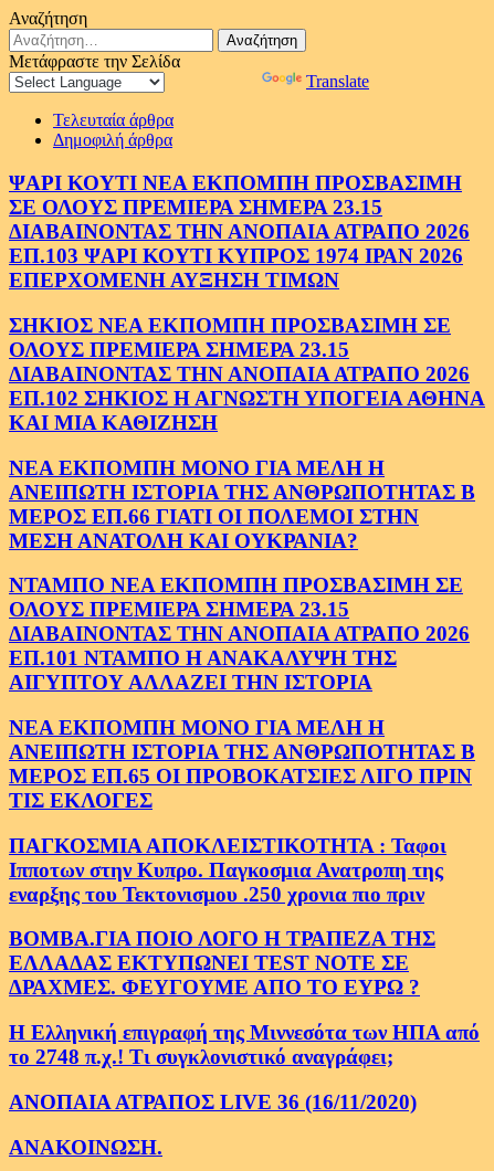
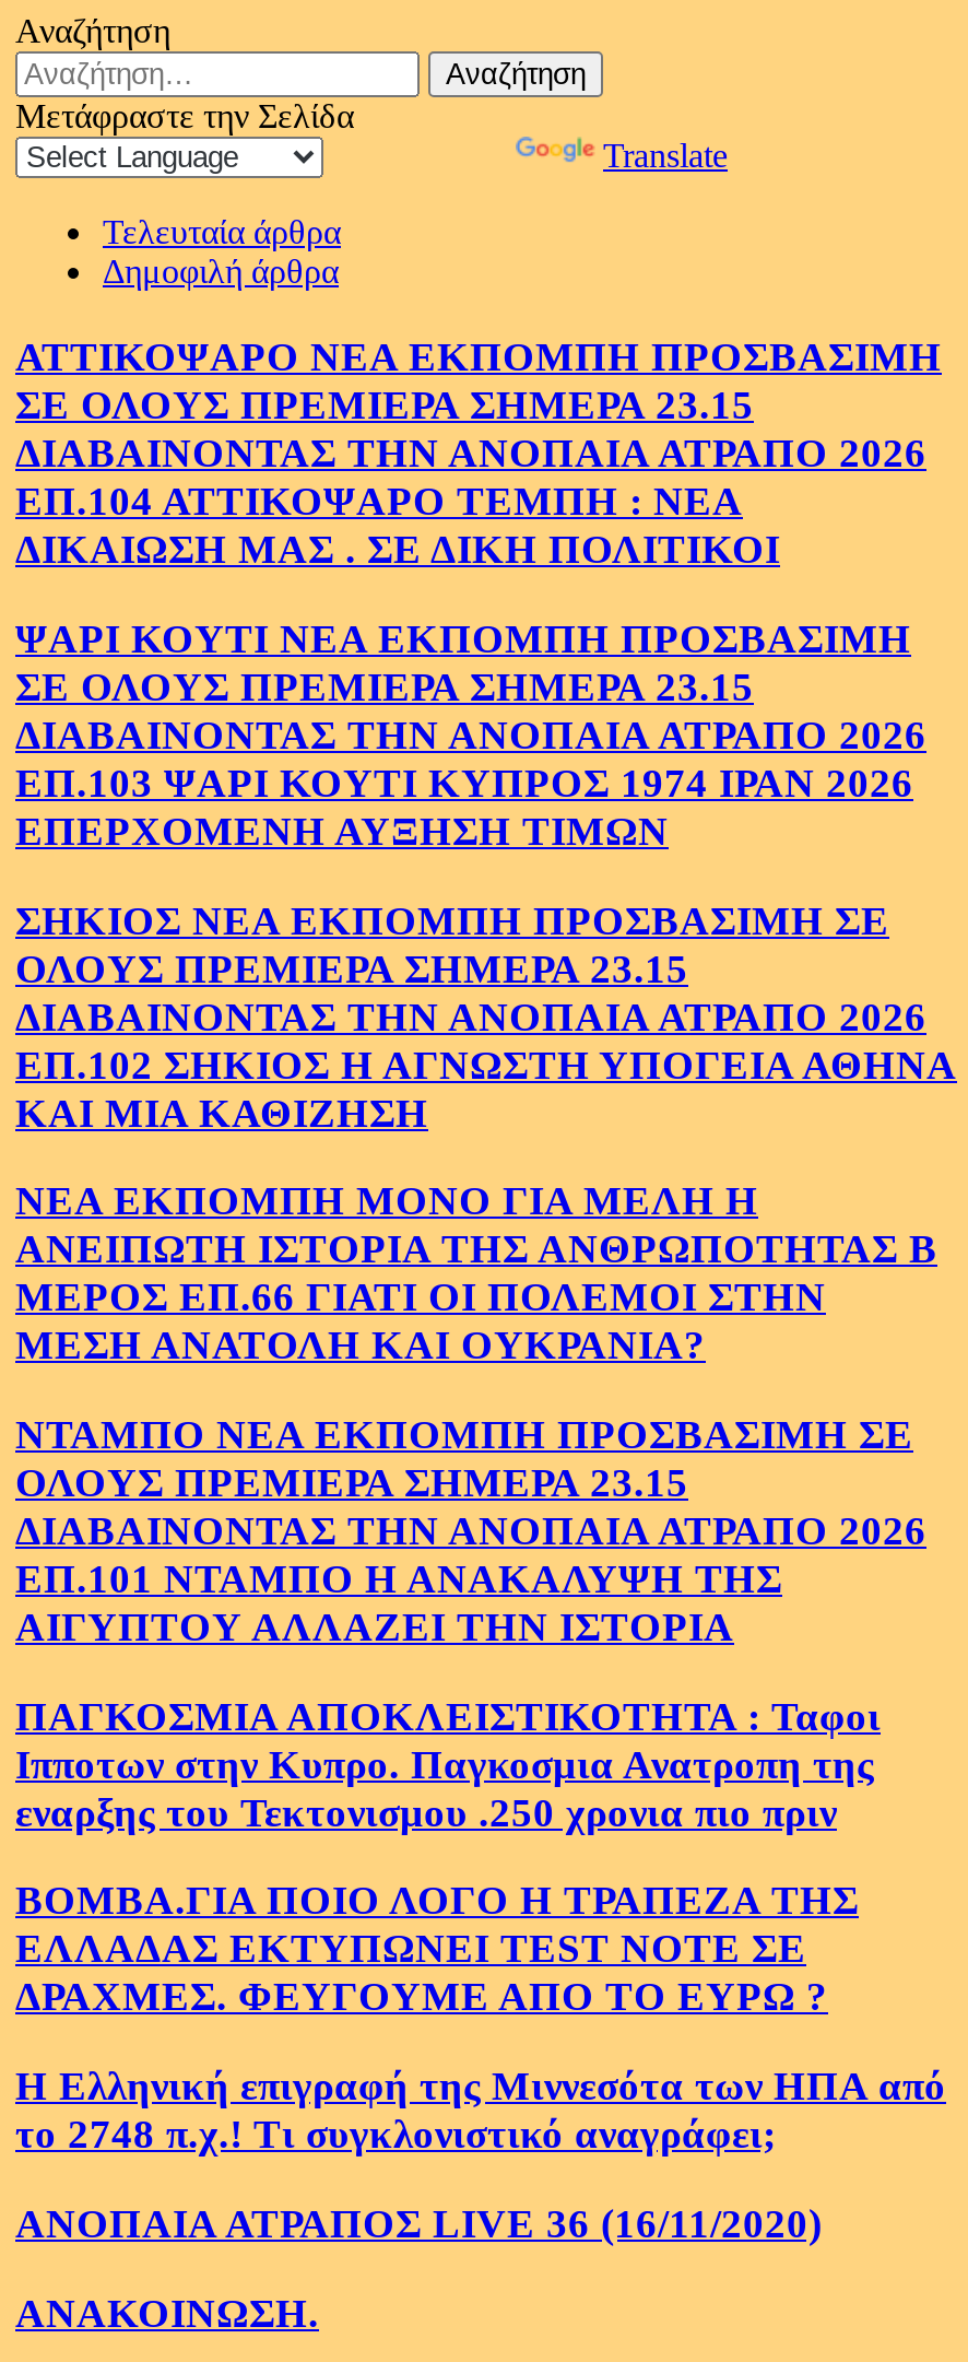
+ ΑΤΤΙΚΟΨΑΡΟ ΝΕΑ ΕΚΠΟΜΠΗ ΠΡΟΣΒΑΣΙΜΗ
+ ΣΕ ΟΛΟΥΣ ΠΡΕΜΙΕΡΑ ΣΗΜΕΡΑ 23.15
+ ΔΙΑΒΑΙΝΟΝΤΑΣ ΤΗΝ ΑΝΟΠΑΙΑ ΑΤΡΑΠΟ 2026
+ ΕΠ.104 ΑΤΤΙΚΟΨΑΡΟ ΤΕΜΠΗ : ΝΕΑ
+ ΔΙΚΑΙΩΣΗ ΜΑΣ . ΣΕ ΔΙΚΗ ΠΟΛΙΤΙΚΟΙ

moved down: ΨΑΡΙ ΚΟΥΤΙ ΝΕΑ ΕΚΠΟΜΠΗ ΠΡΟΣΒΑΣΙΜΗ | ΣΕ ΟΛΟΥΣ ΠΡΕΜΙΕΡΑ ΣΗΜΕΡΑ 23.15 | ΔΙΑΒΑΙΝΟΝΤΑΣ ΤΗΝ ΑΝΟΠΑΙΑ ΑΤΡΑΠΟ 2026 | ... | ΕΠ.101 ΝΤΑΜΠΟ Η ΑΝΑΚΑΛΥΨΗ ΤΗΣ | ΑΙΓΥΠΤΟΥ ΑΛΛΑΖΕΙ ΤΗΝ ΙΣΤΟΡΙΑ

- ΝΕΑ ΕΚΠΟΜΠΗ ΜΟΝΟ ΓΙΑ ΜΕΛΗ Η
- ΑΝΕΙΠΩΤΗ ΙΣΤΟΡΙΑ ΤΗΣ ΑΝΘΡΩΠΟΤΗΤΑΣ Β
- ΜΕΡΟΣ ΕΠ.65 ΟΙ ΠΡΟΒΟΚΑΤΣΙΕΣ ΛΙΓΟ ΠΡΙΝ
- ΤΙΣ ΕΚΛΟΓΕΣ
